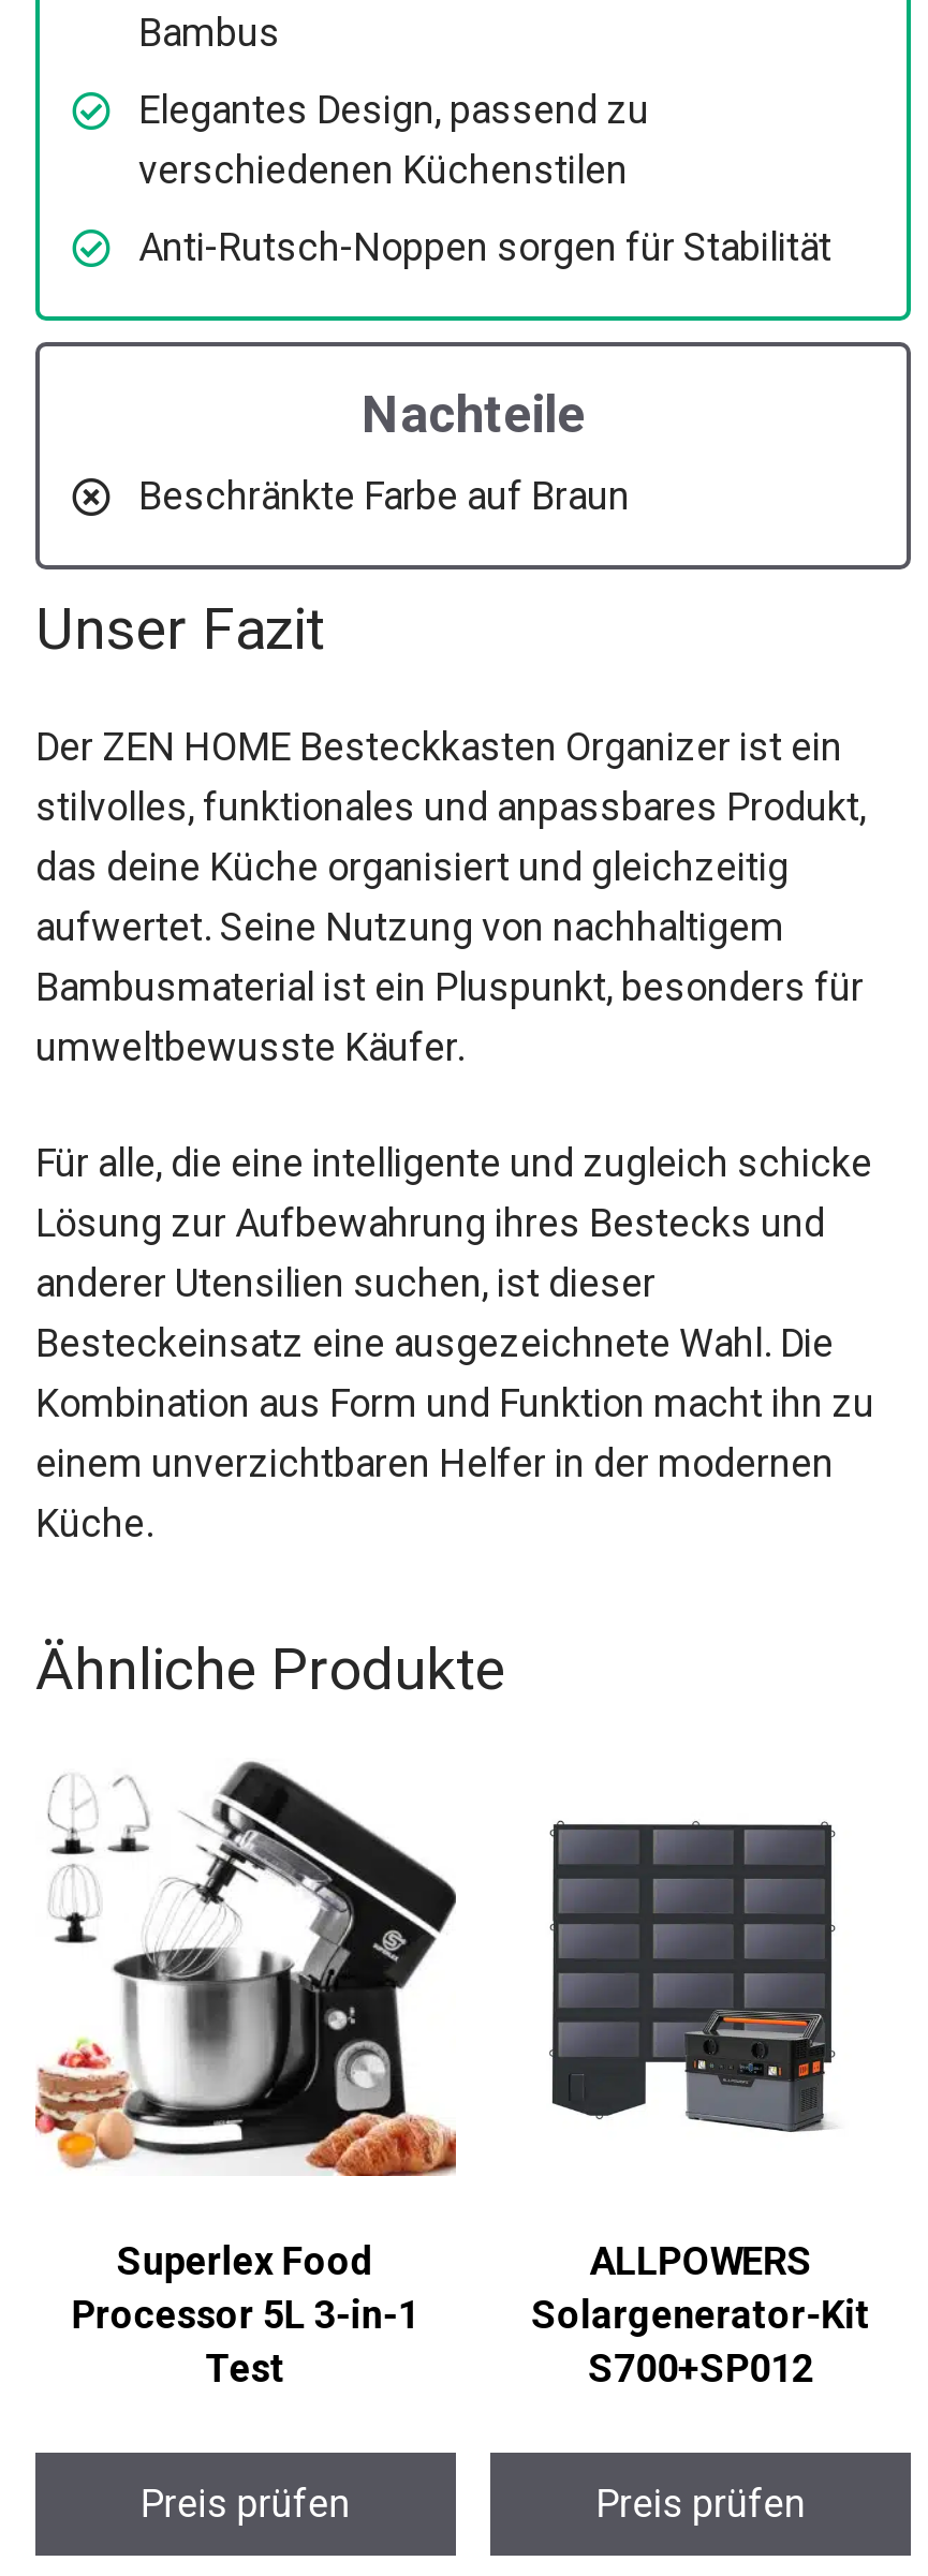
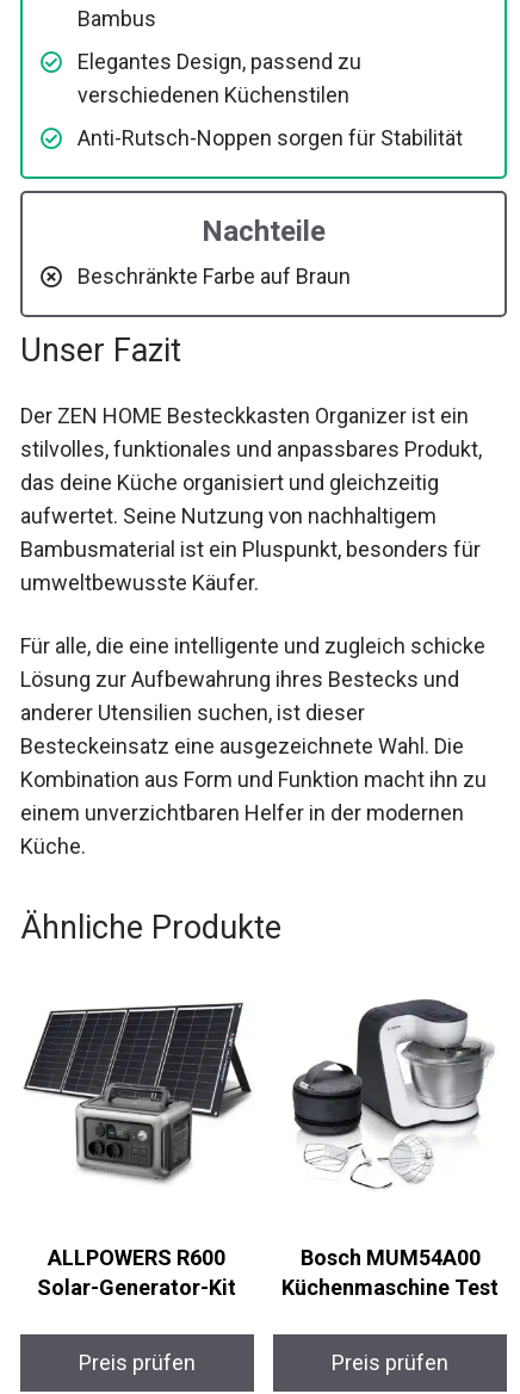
- [image]
+ [image]

- [image]
+ [image]

- Superlex Food
- Processor 5L 3-in-1
- Test
+ ALLPOWERS R600
+ Solar-Generator-Kit

- ALLPOWERS
- Solargenerator-Kit
- S700+SP012
+ Bosch MUM54A00
+ Küchenmaschine Test
